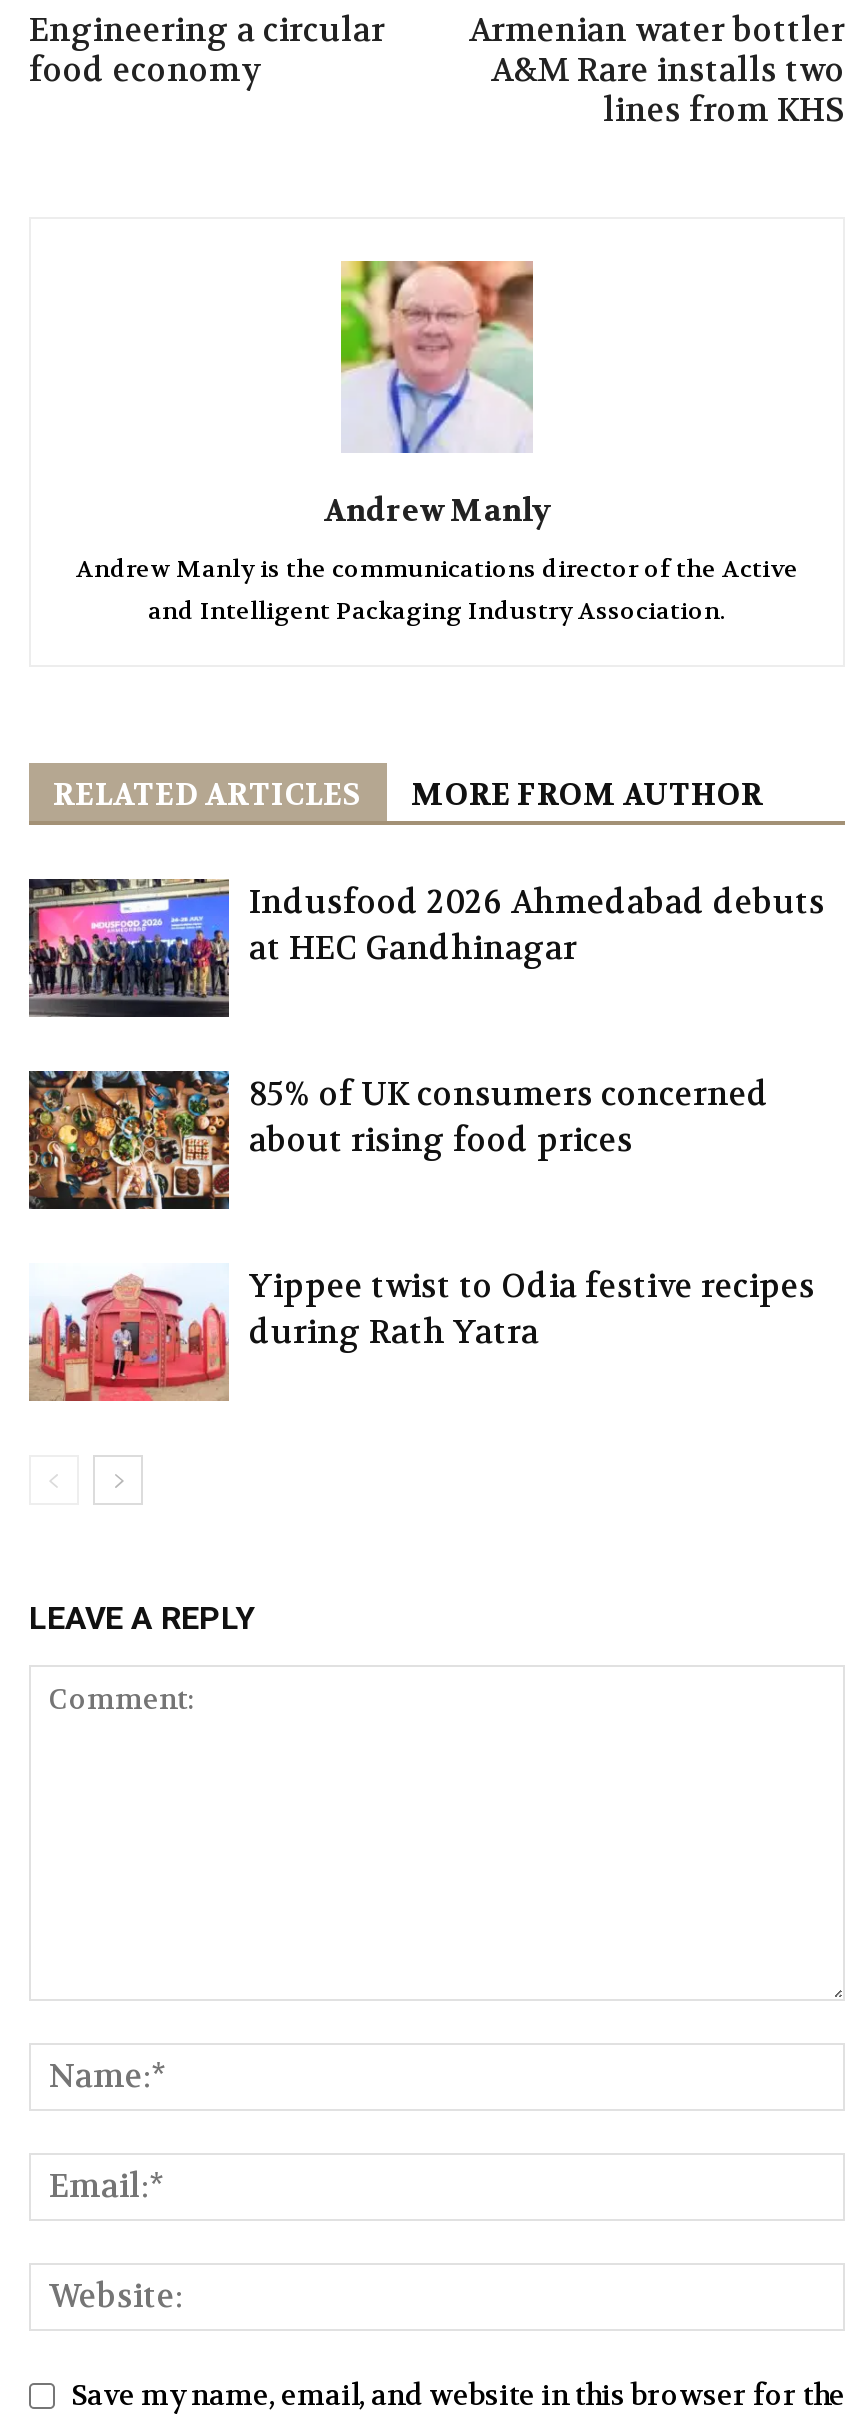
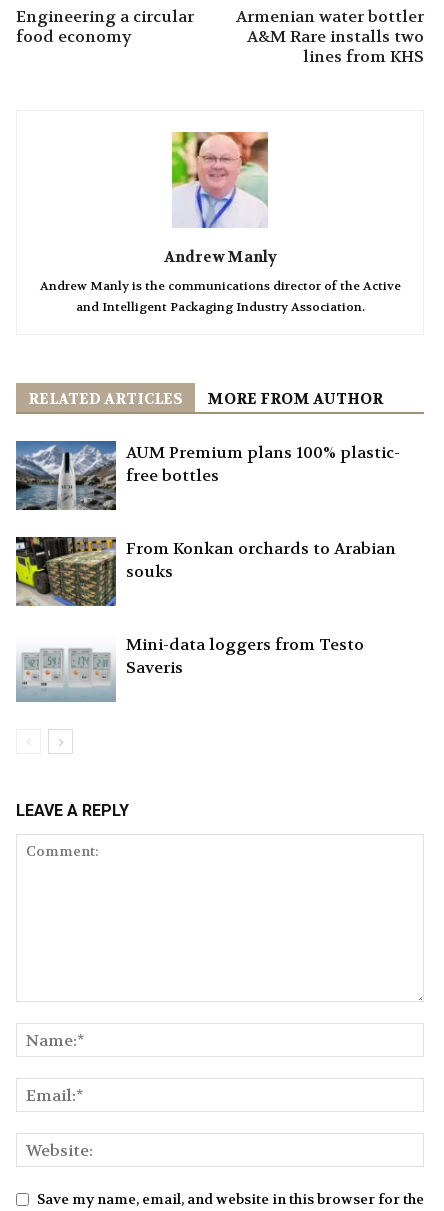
- [image]
- Indusfood 2026 Ahmedabad debuts
- at HEC Gandhinagar
+ [image]
+ AUM Premium plans 100% plastic-
+ free bottles

- [image]
- 85% of UK consumers concerned
- about rising food prices
+ [image]
+ From Konkan orchards to Arabian
+ souks

- [image]
- Yippee twist to Odia festive recipes
- during Rath Yatra
+ [image]
+ Mini-data loggers from Testo
+ Saveris
